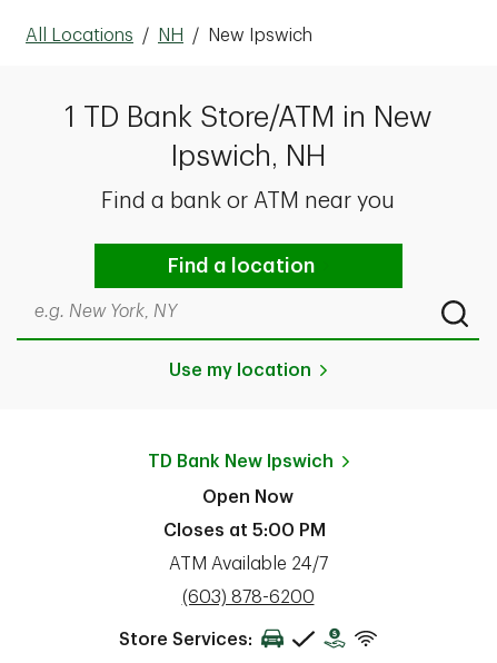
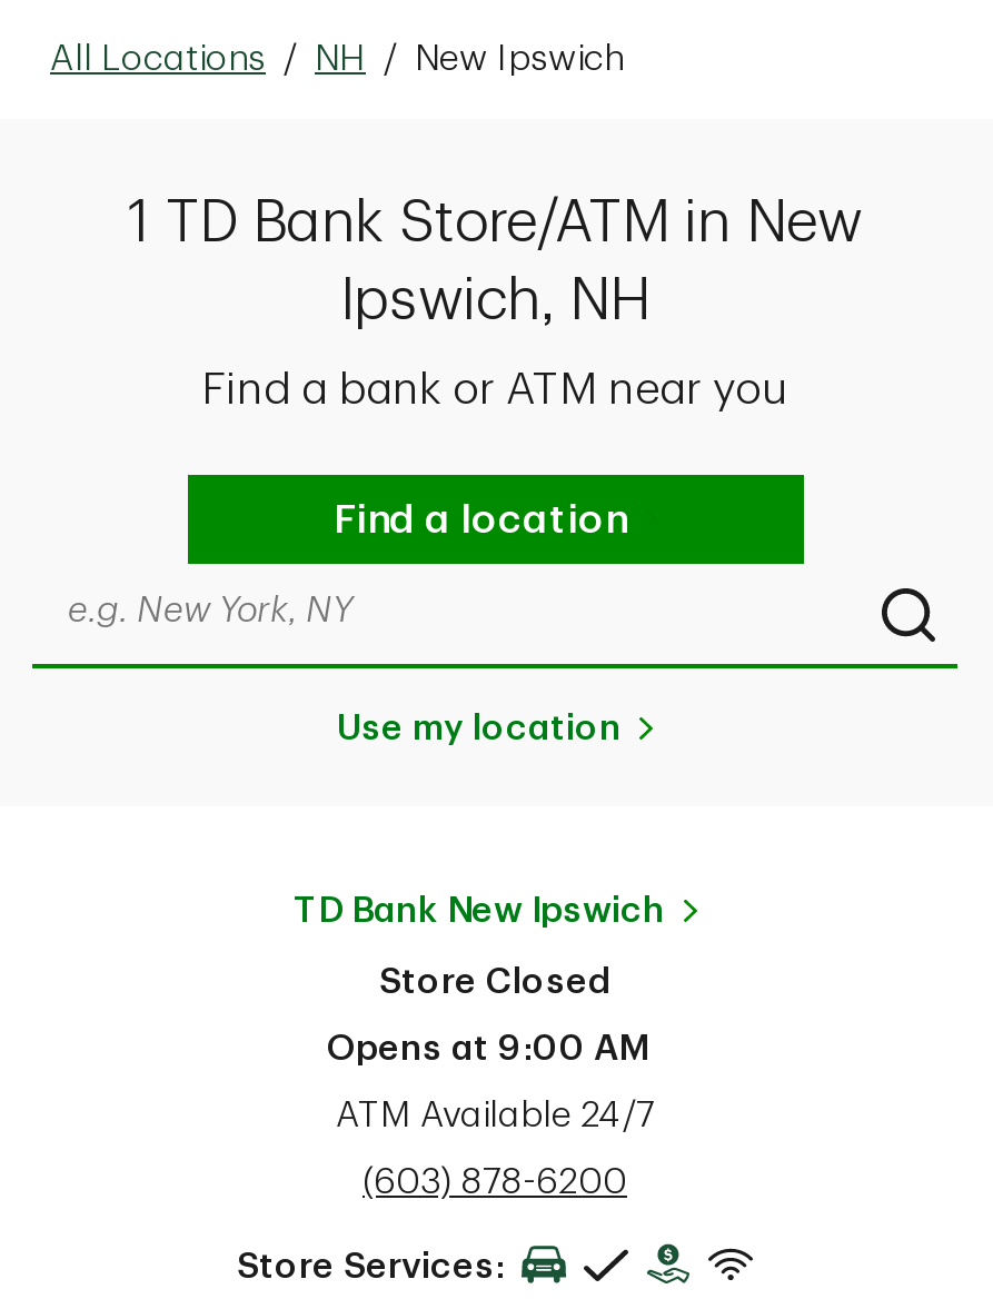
- Open Now
+ Store Closed

- Closes at 5:00 PM
+ Opens at 9:00 AM
